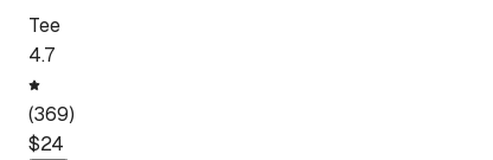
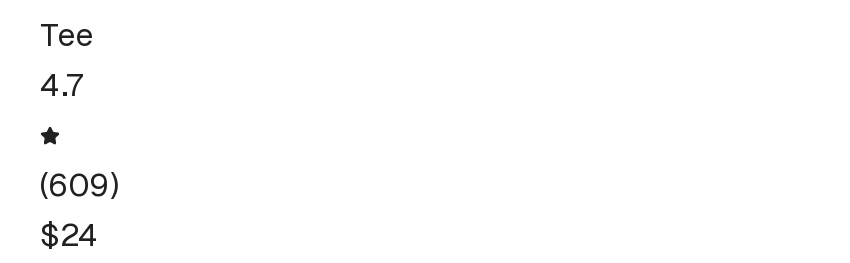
- (369)
+ (609)
